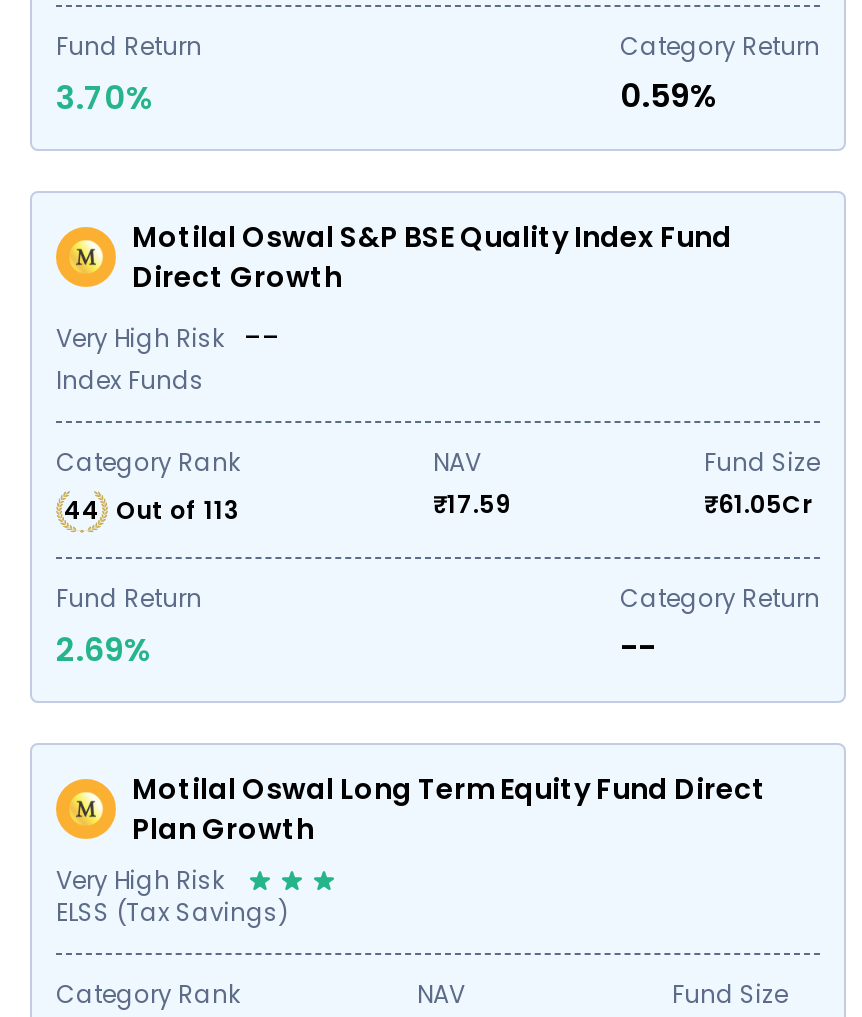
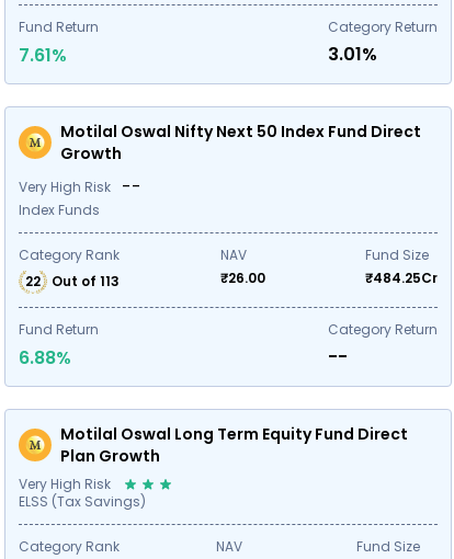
- 3.70%
+ 7.61%

- 0.59%
+ 3.01%

- Motilal Oswal S&P BSE Quality Index Fund
- Direct Growth
+ Motilal Oswal Nifty Next 50 Index Fund Direct
+ Growth

- 44 Out of 113
+ 22 Out of 113

- ₹17.59
+ ₹26.00

- ₹61.05Cr
+ ₹484.25Cr

- 2.69%
+ 6.88%
